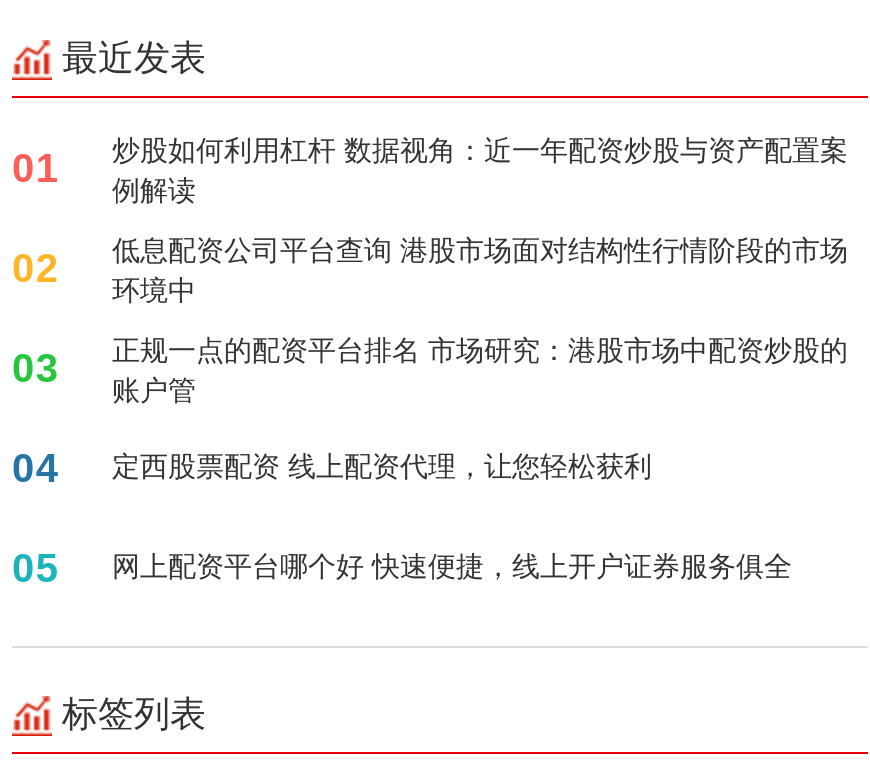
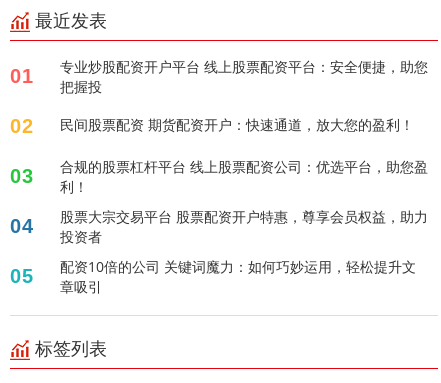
- 炒股如何利用杠杆 数据视角：近一年配资炒股与资产配置案
- 例解读
+ 专业炒股配资开户平台 线上股票配资平台：安全便捷，助您
+ 把握投

- 低息配资公司平台查询 港股市场面对结构性行情阶段的市场
- 环境中
+ 民间股票配资 期货配资开户：快速通道，放大您的盈利！

- 正规一点的配资平台排名 市场研究：港股市场中配资炒股的
- 账户管
+ 合规的股票杠杆平台 线上股票配资公司：优选平台，助您盈
+ 利！

- 定西股票配资 线上配资代理，让您轻松获利
+ 股票大宗交易平台 股票配资开户特惠，尊享会员权益，助力
+ 投资者

- 网上配资平台哪个好 快速便捷，线上开户证券服务俱全
+ 配资10倍的公司 关键词魔力：如何巧妙运用，轻松提升文
+ 章吸引
